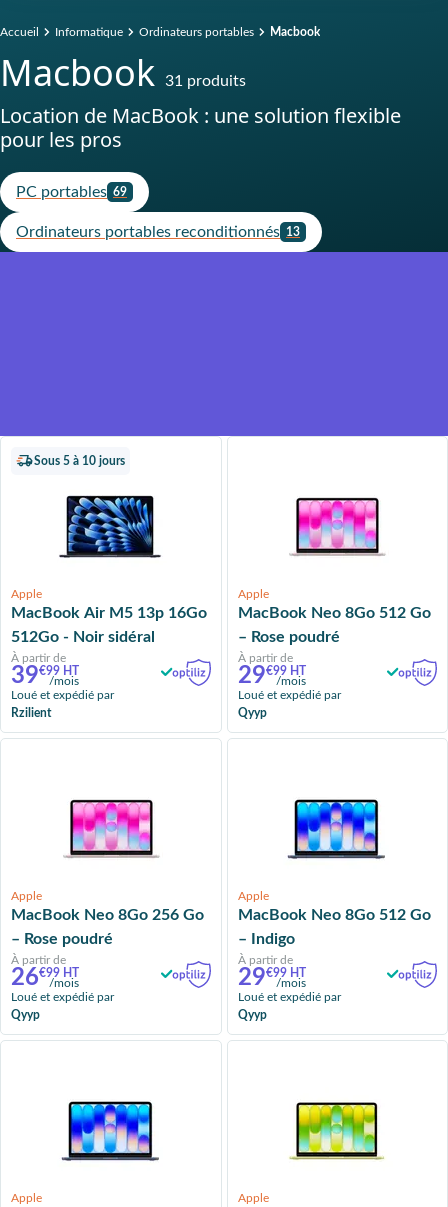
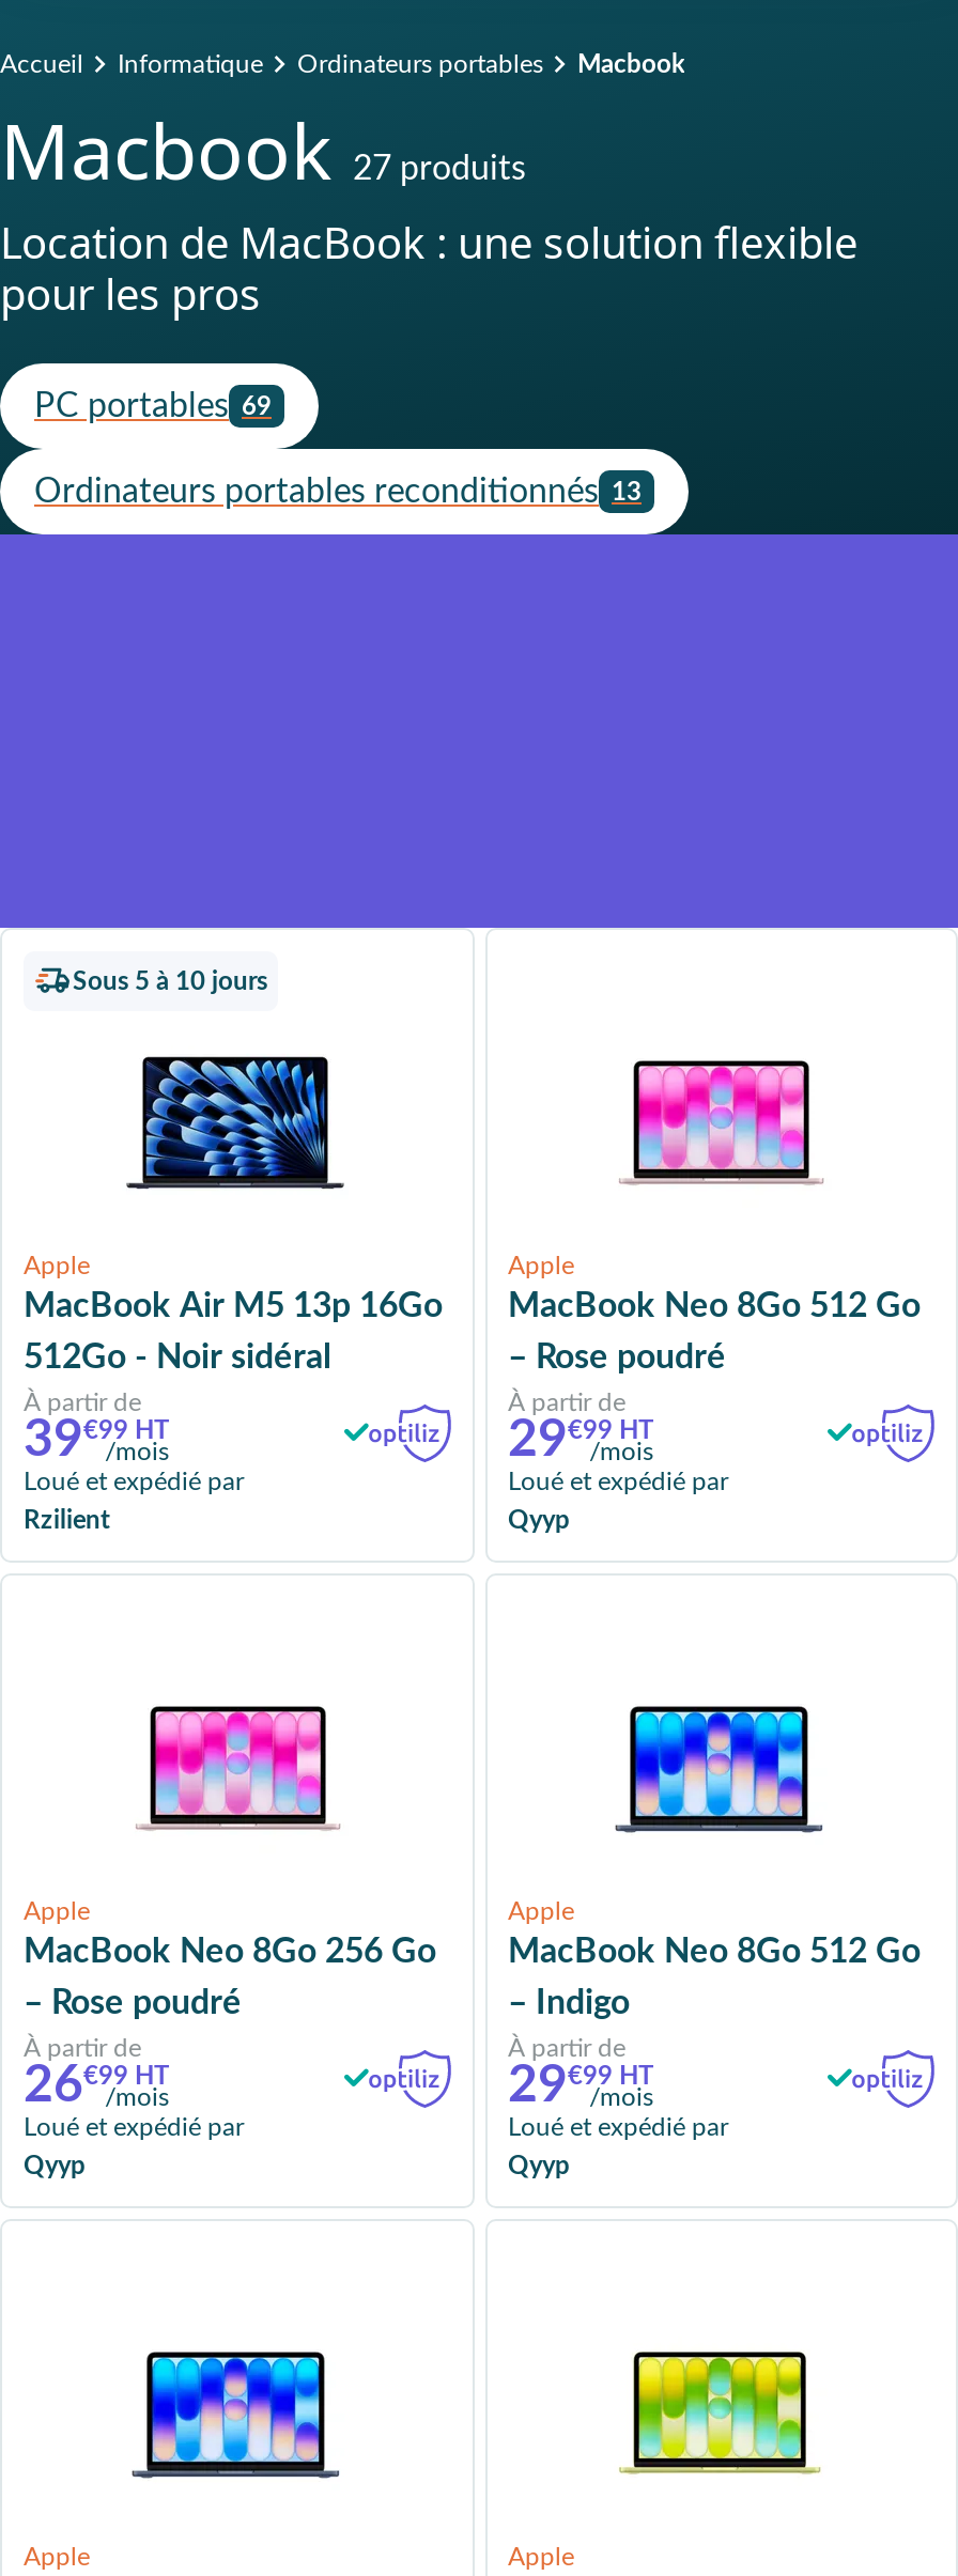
- Macbook 31 produits
+ Macbook 27 produits
